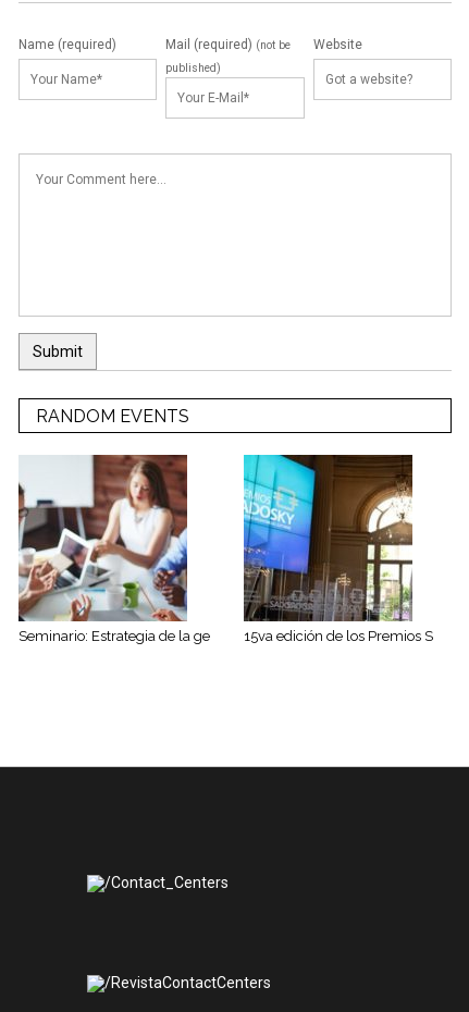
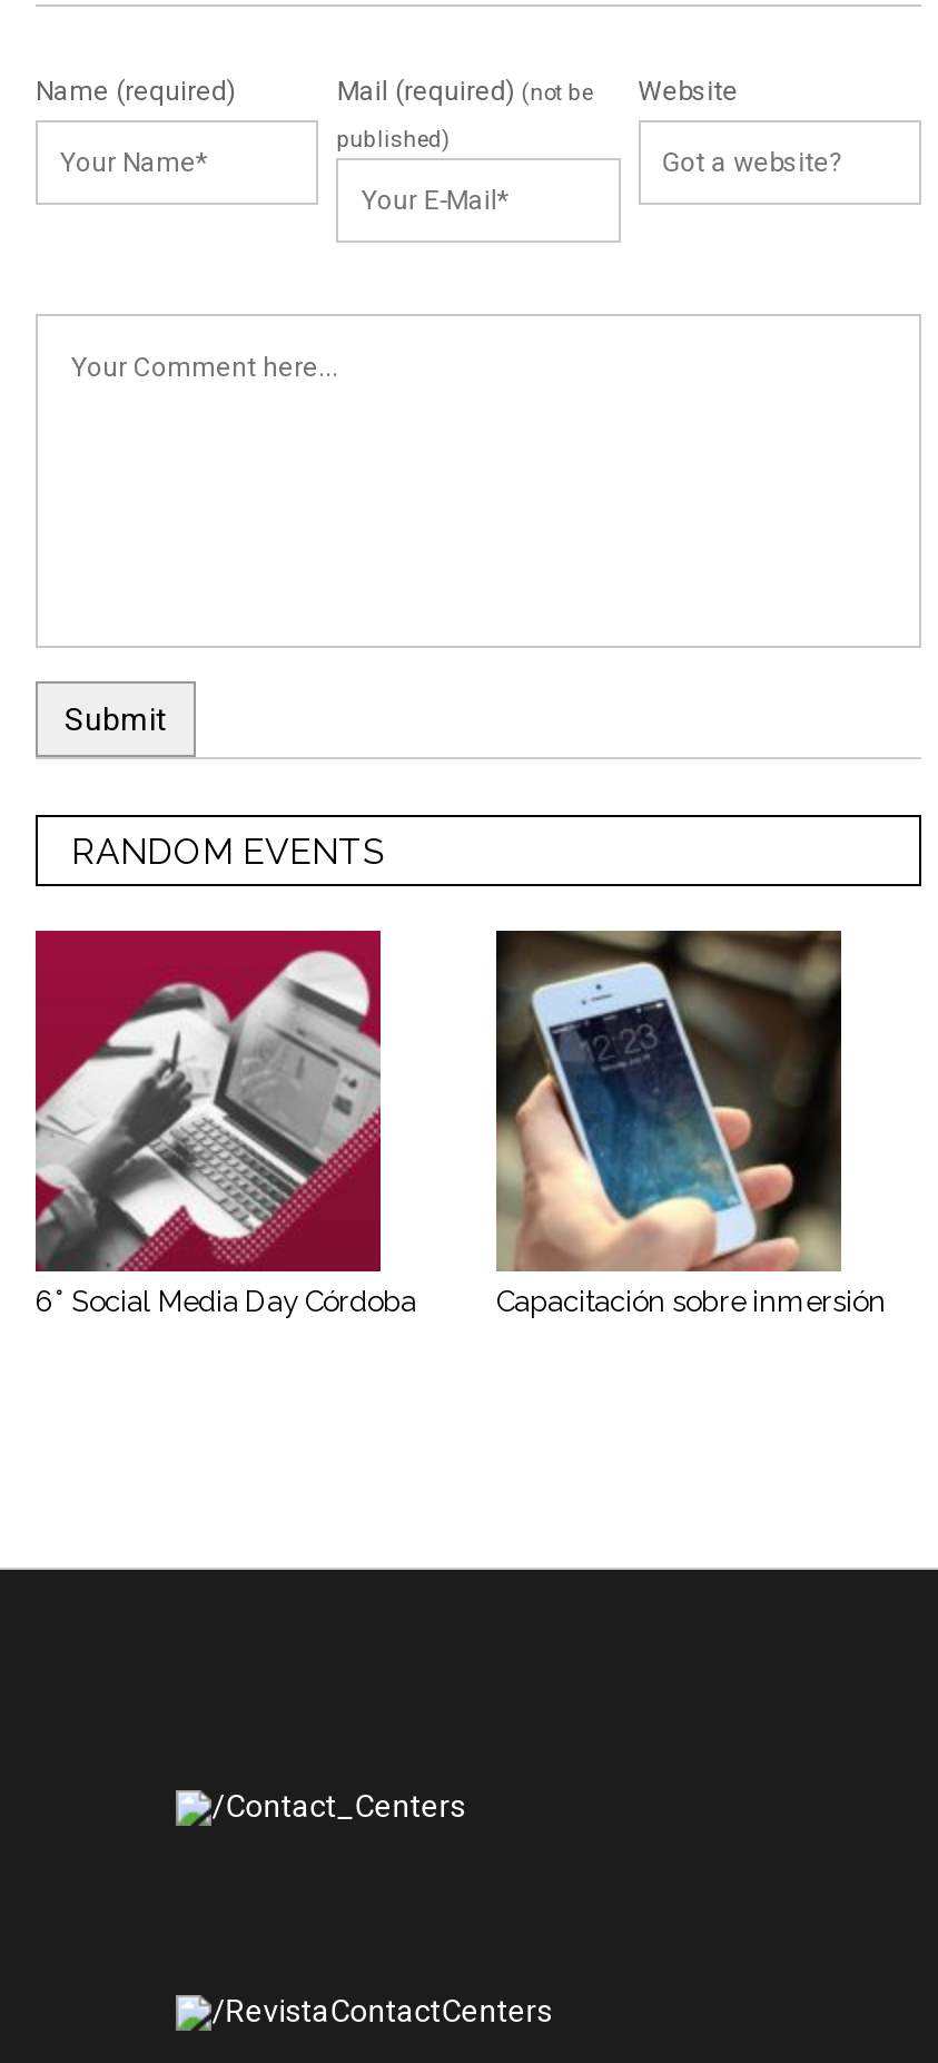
- [image]
- 15va edición de los Premios S
- Seminario: Estrategia de la ge
+ [image]
+ Capacitación sobre inmersión
+ 6° Social Media Day Córdoba

- [image]
+ [image]
